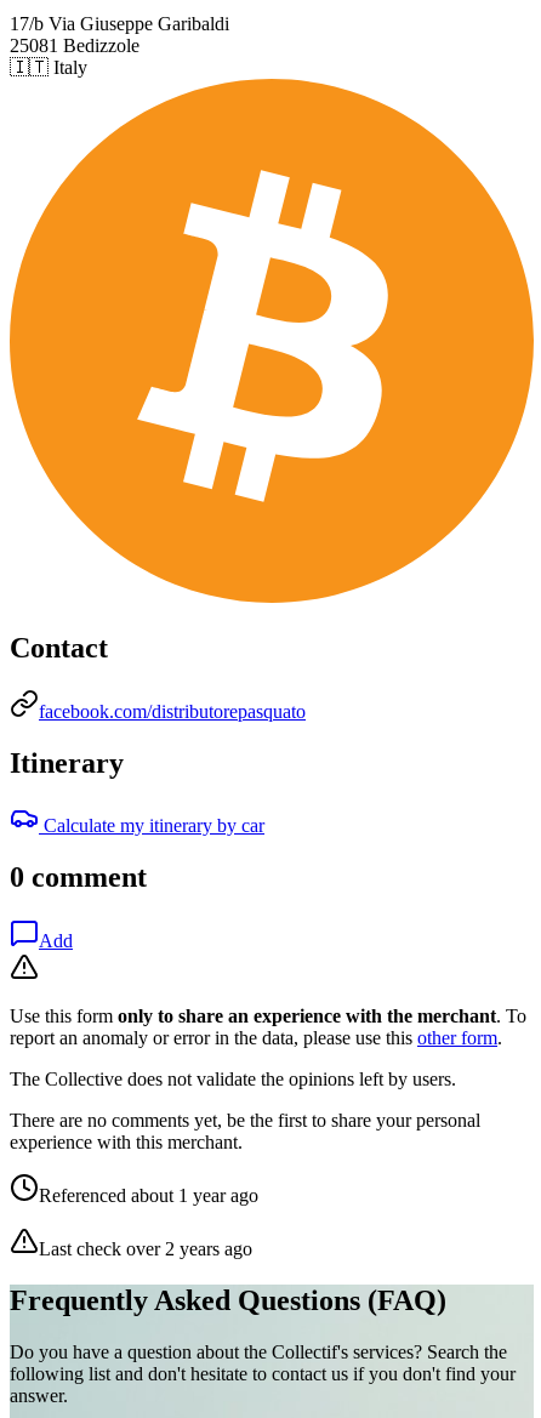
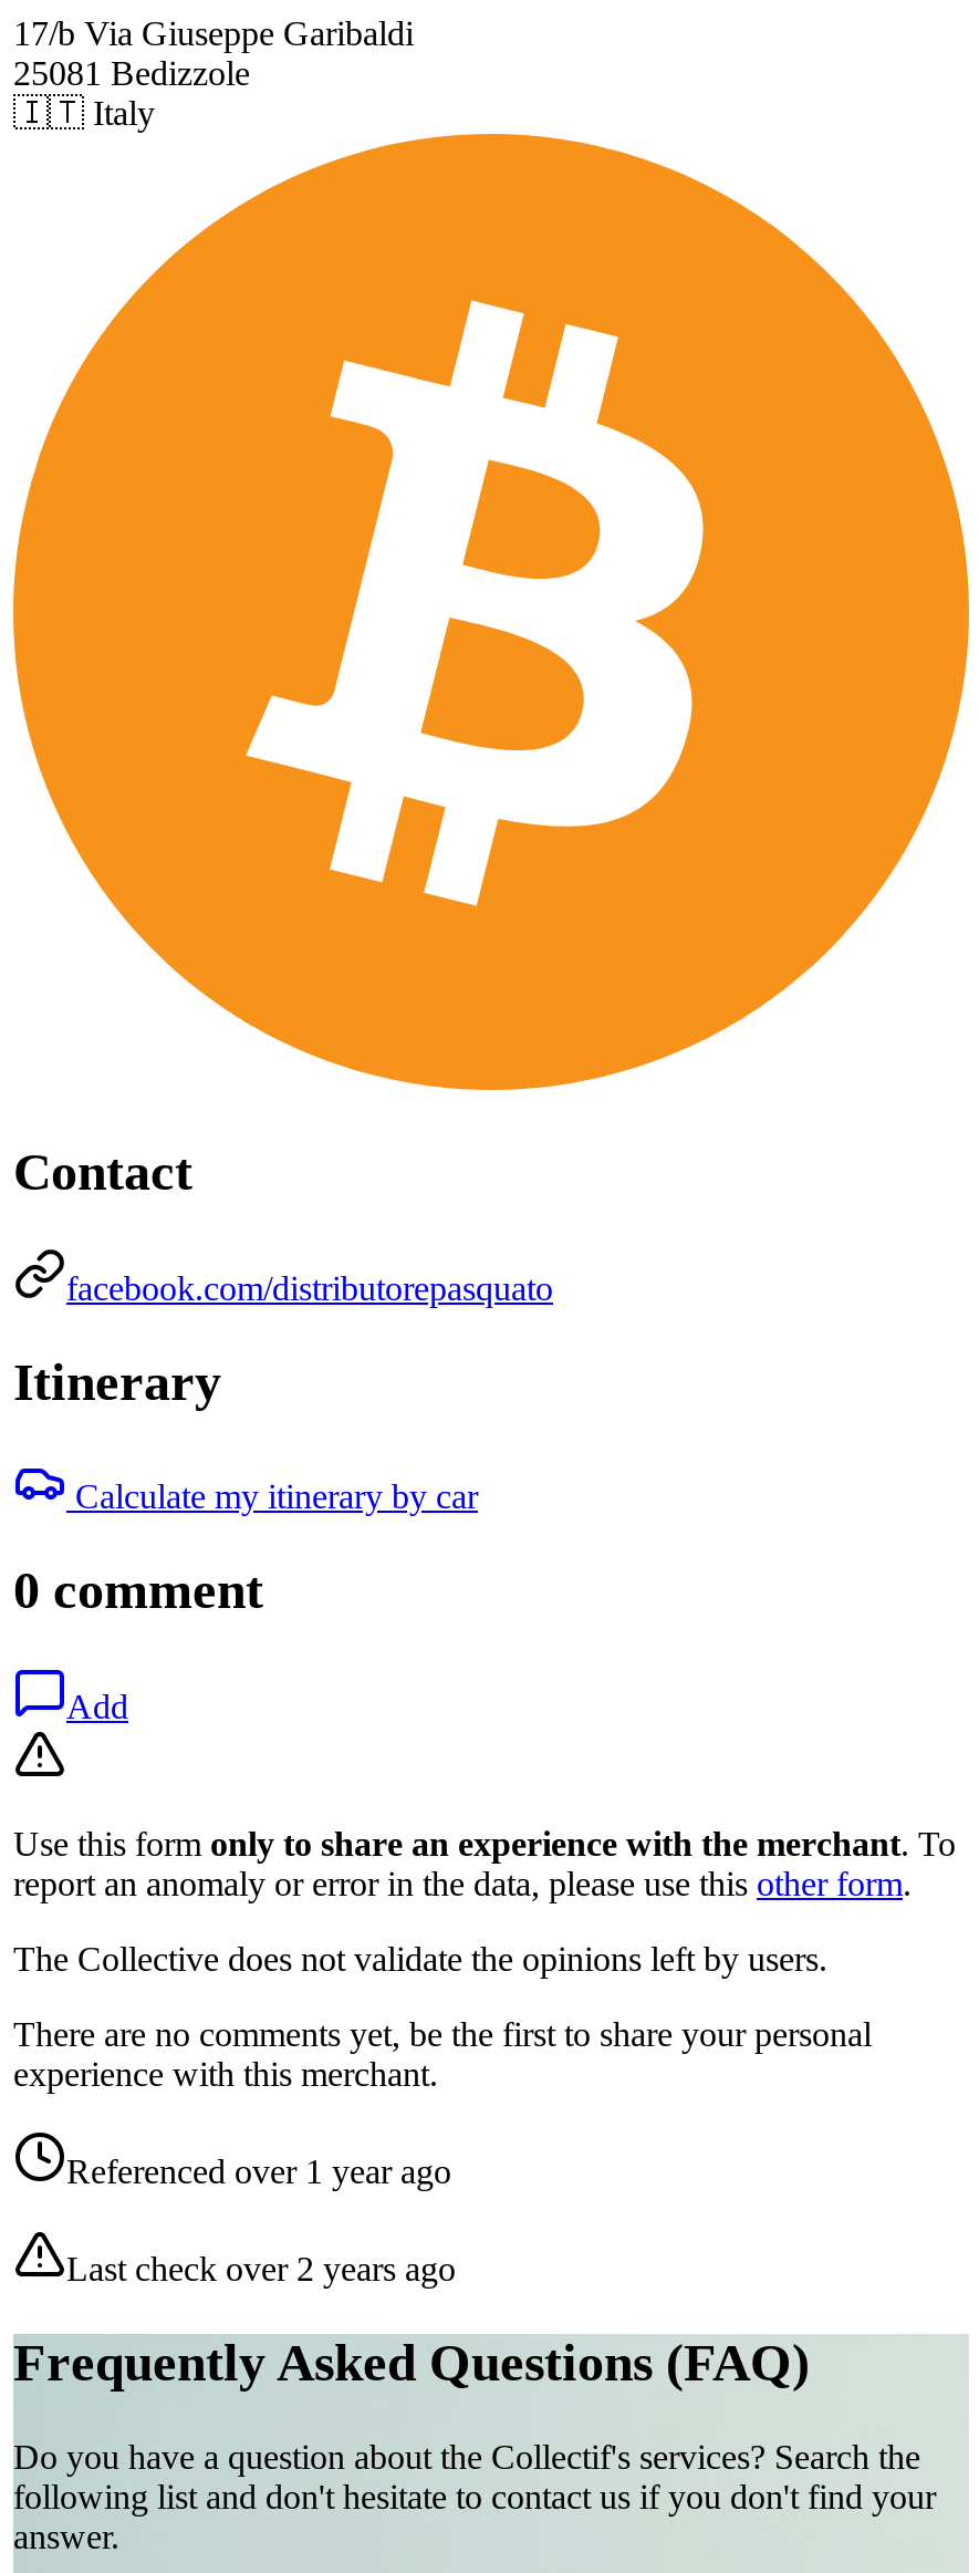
- Referenced about 1 year ago
+ Referenced over 1 year ago
